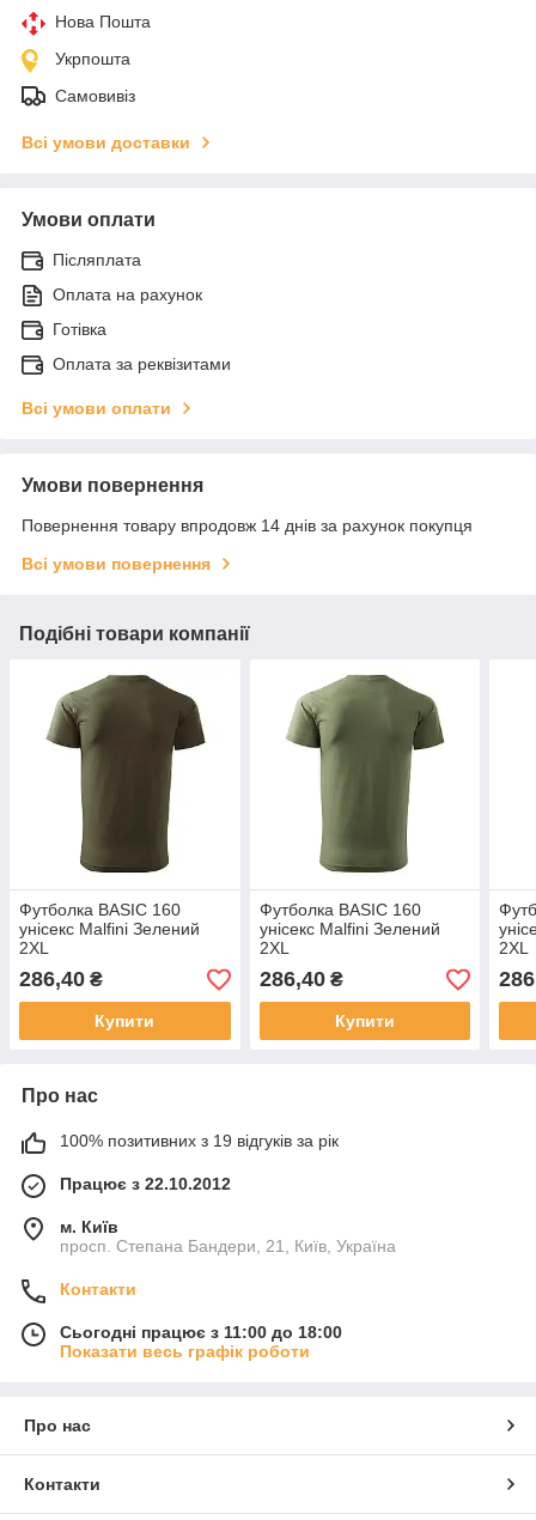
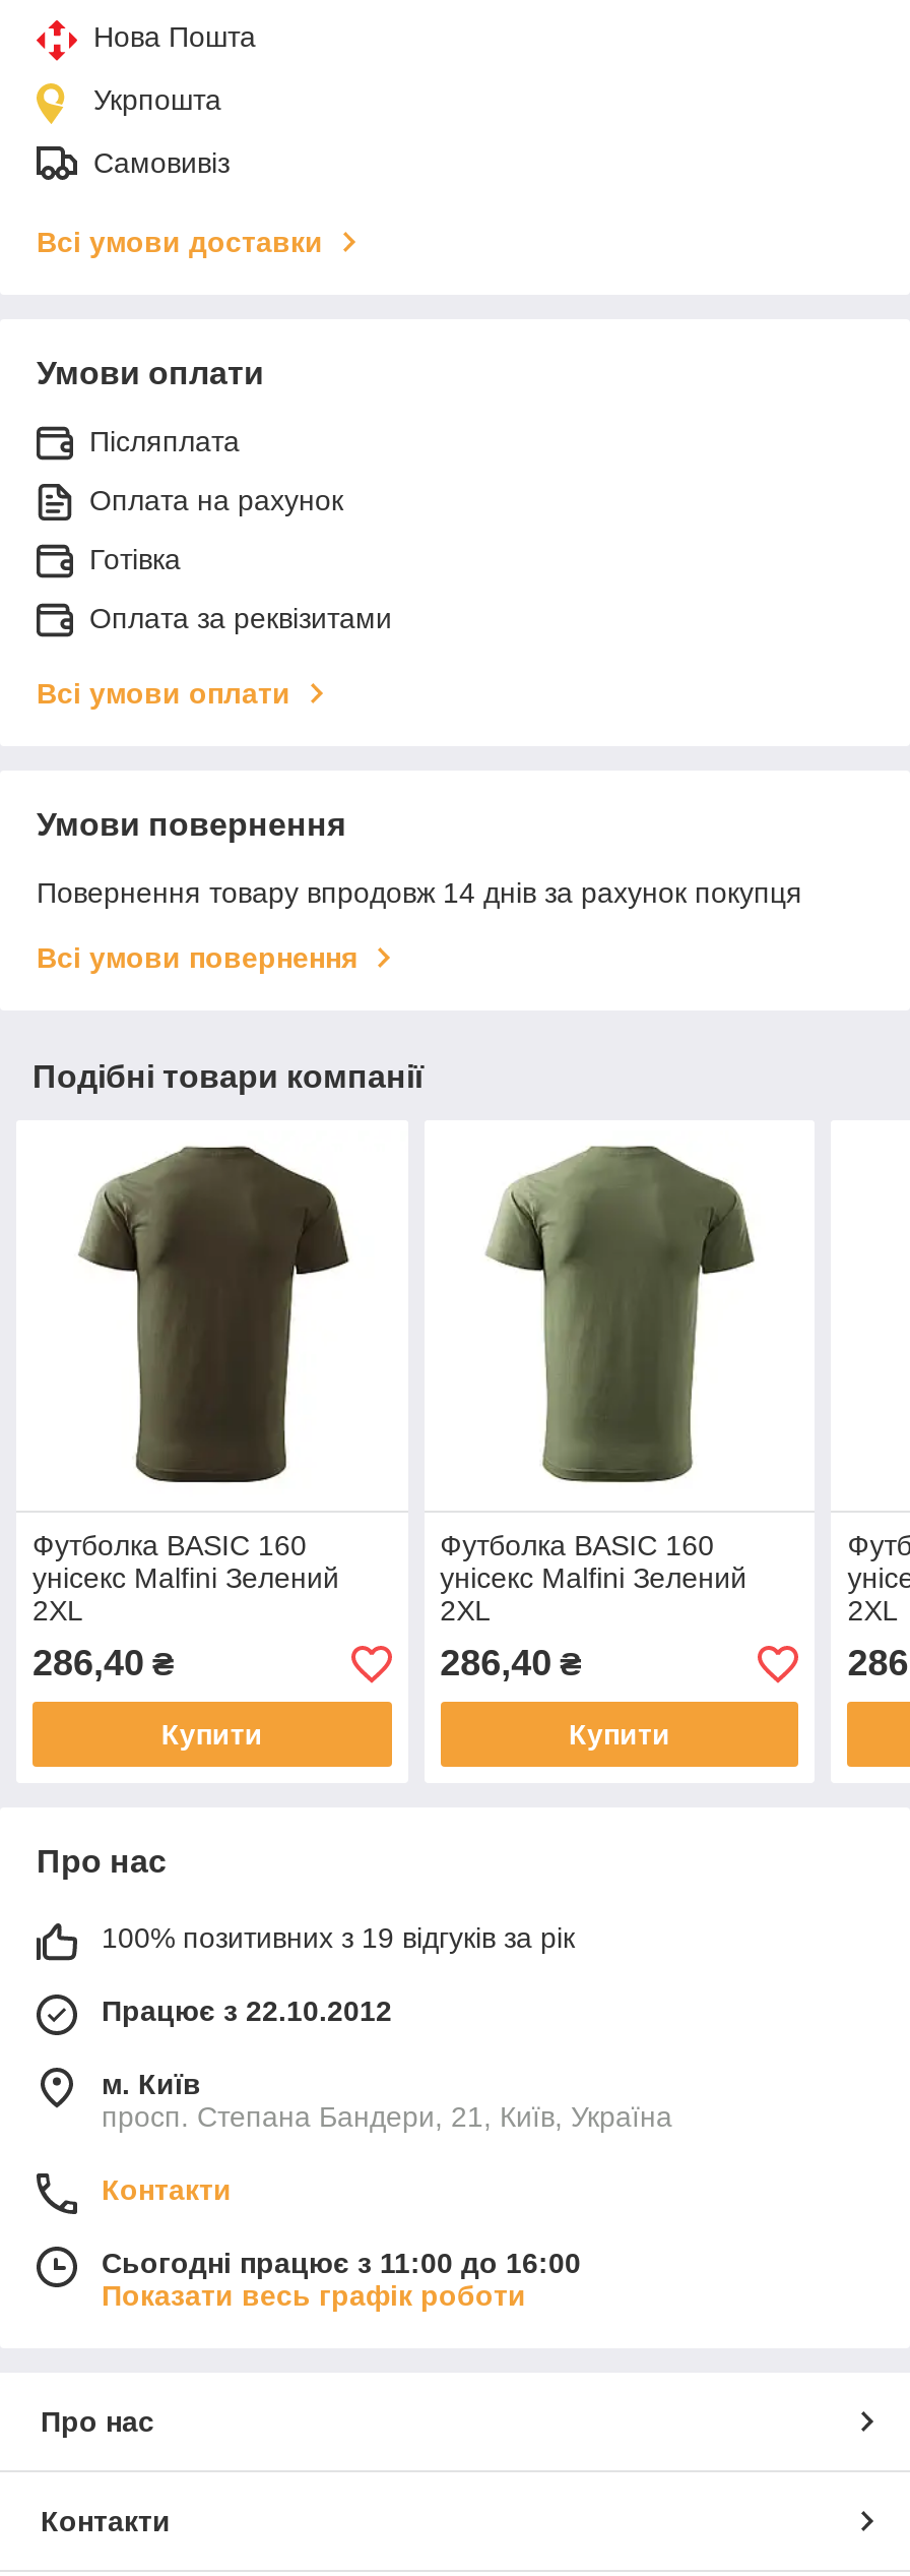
- Сьогодні працює з 11:00 до 18:00
+ Сьогодні працює з 11:00 до 16:00
